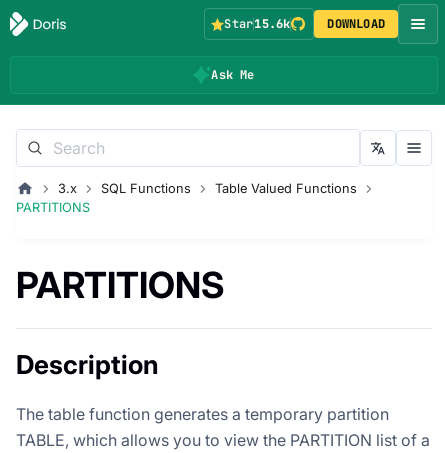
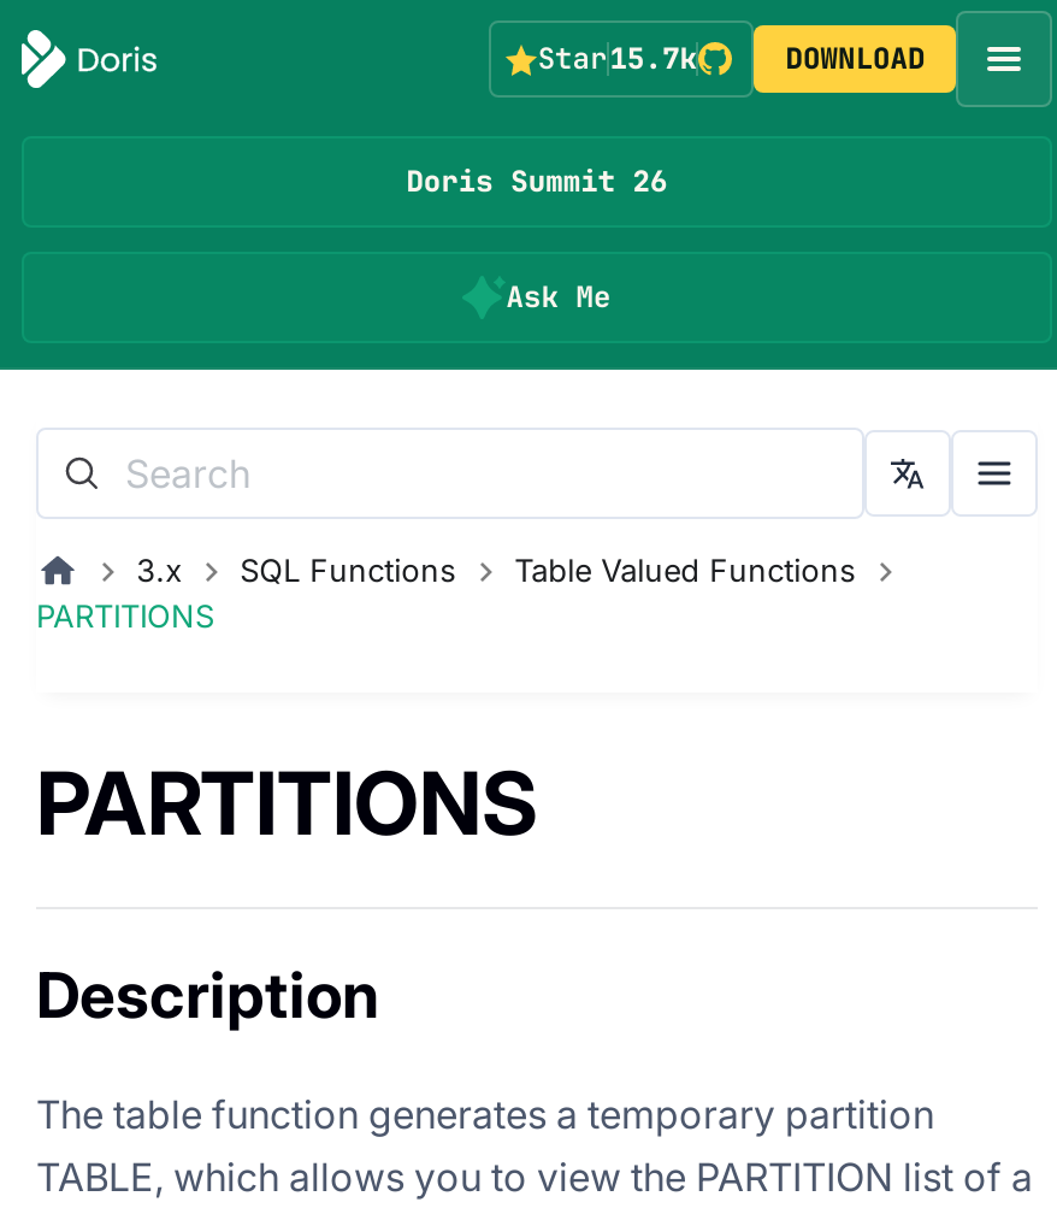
- Star15.6k
+ Star15.7k

+ Doris Summit 26
